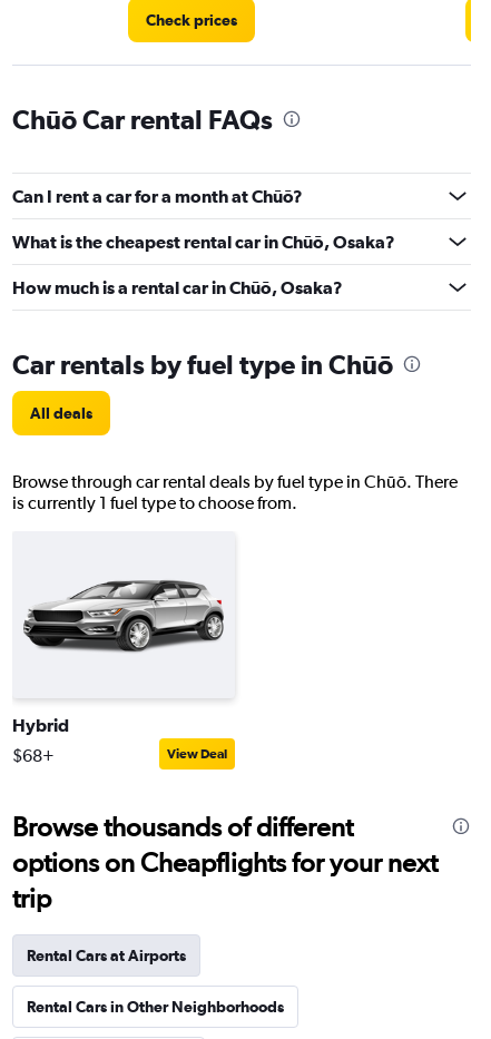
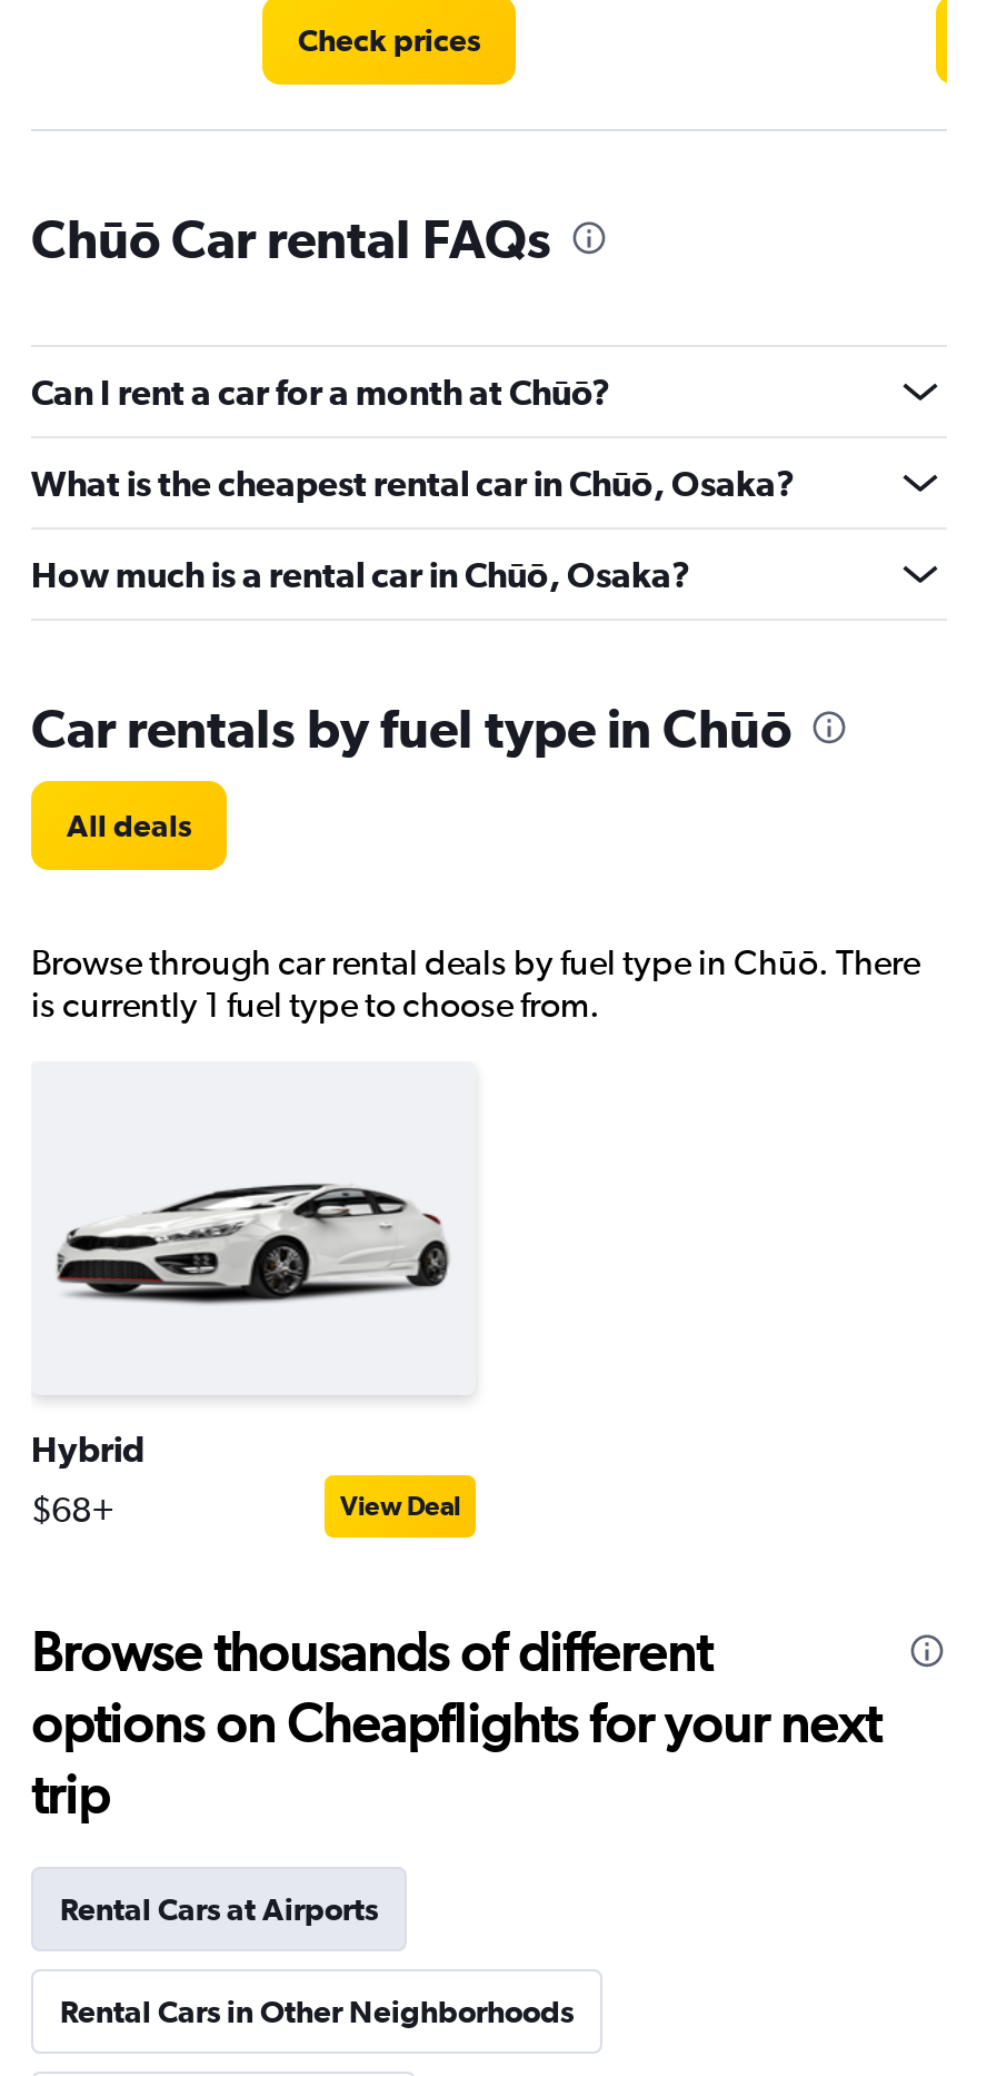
- [image]
+ [image]
